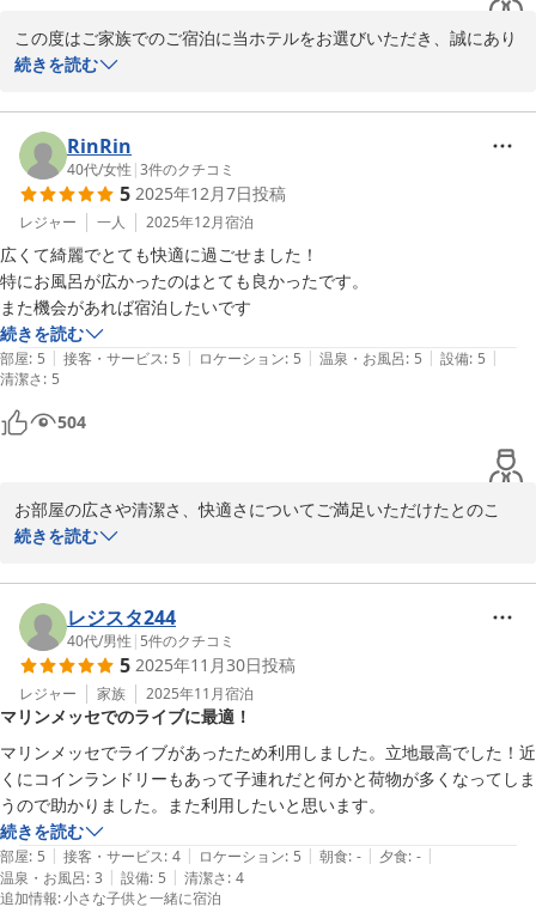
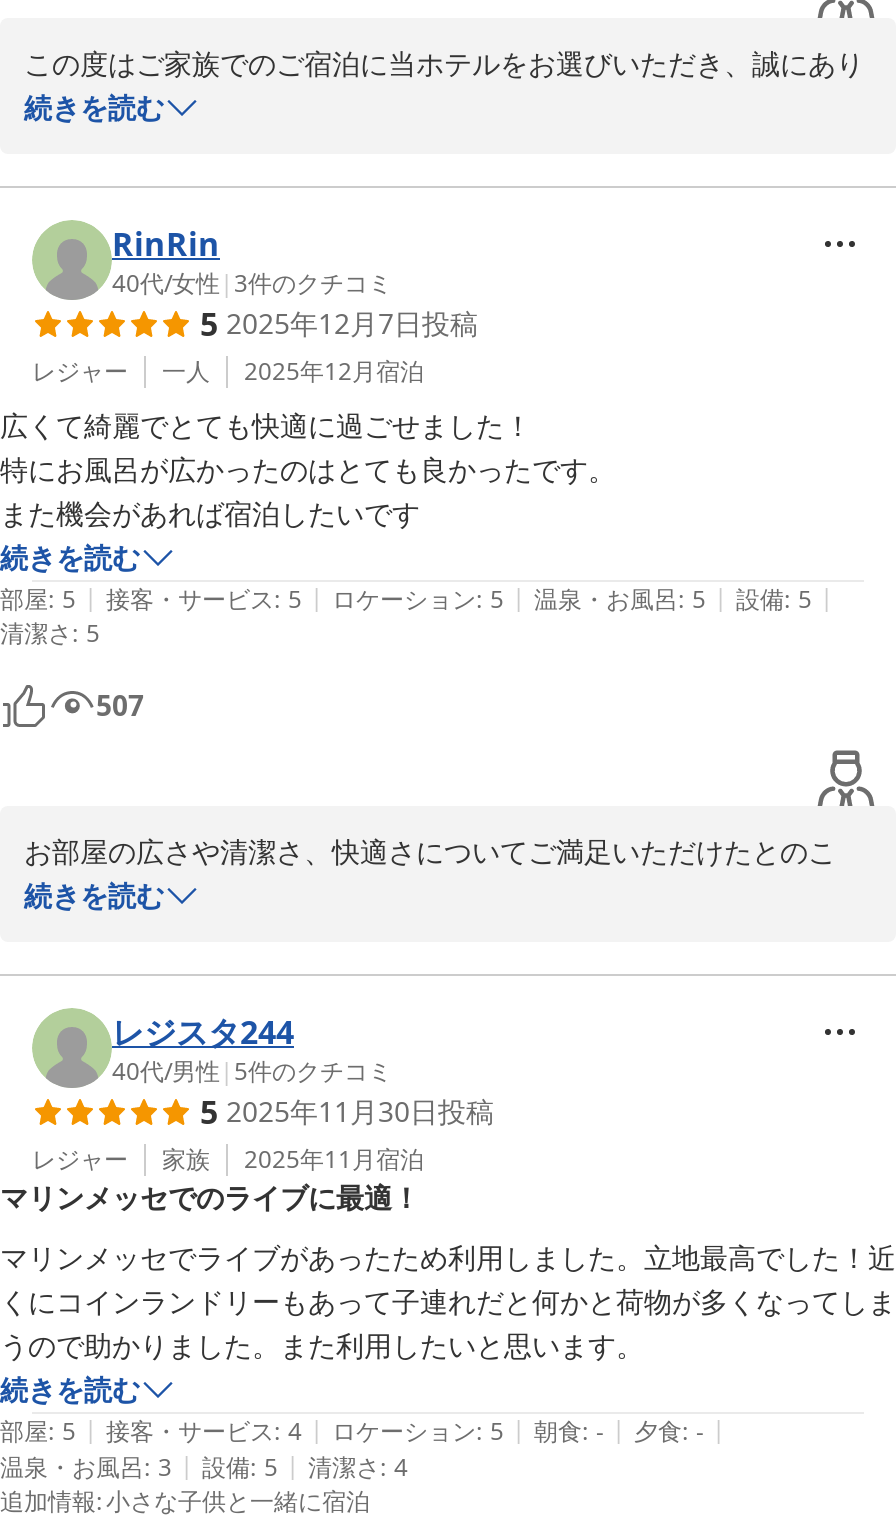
- 504
+ 507
